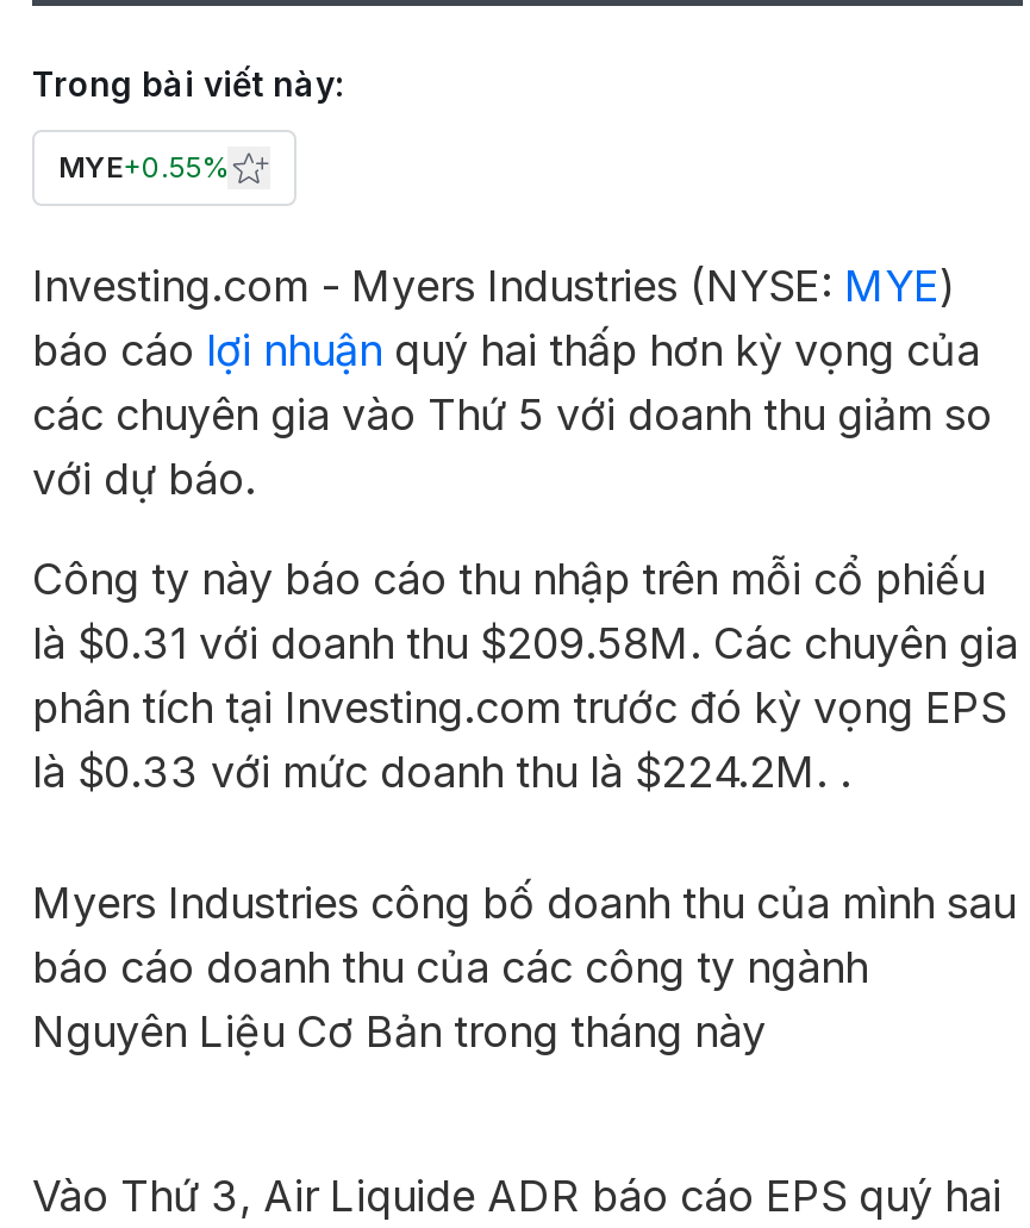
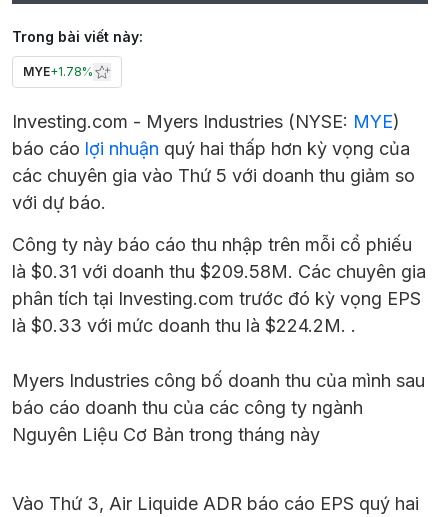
- MYE+0.55%
+ MYE+1.78%
